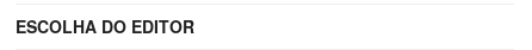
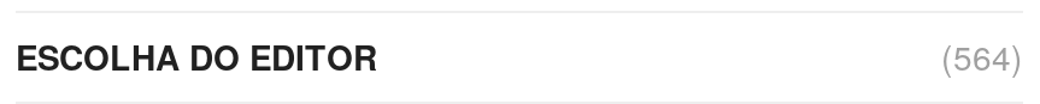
+ (564)
